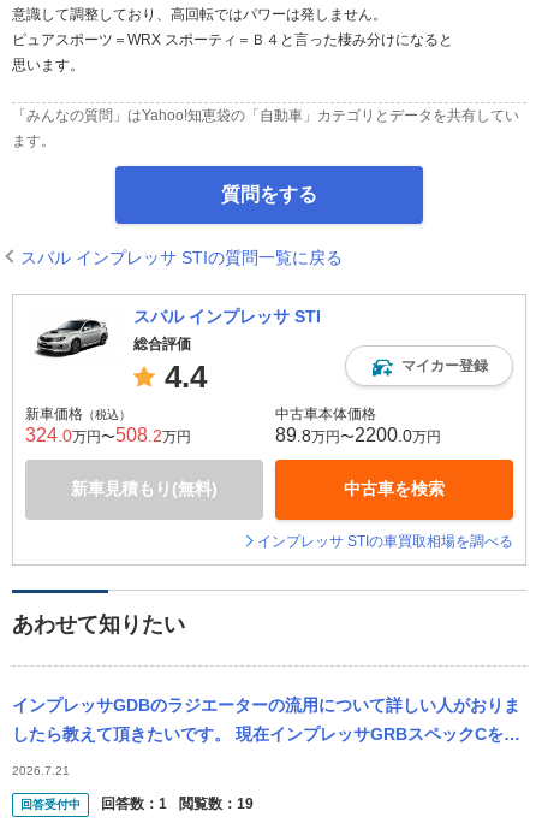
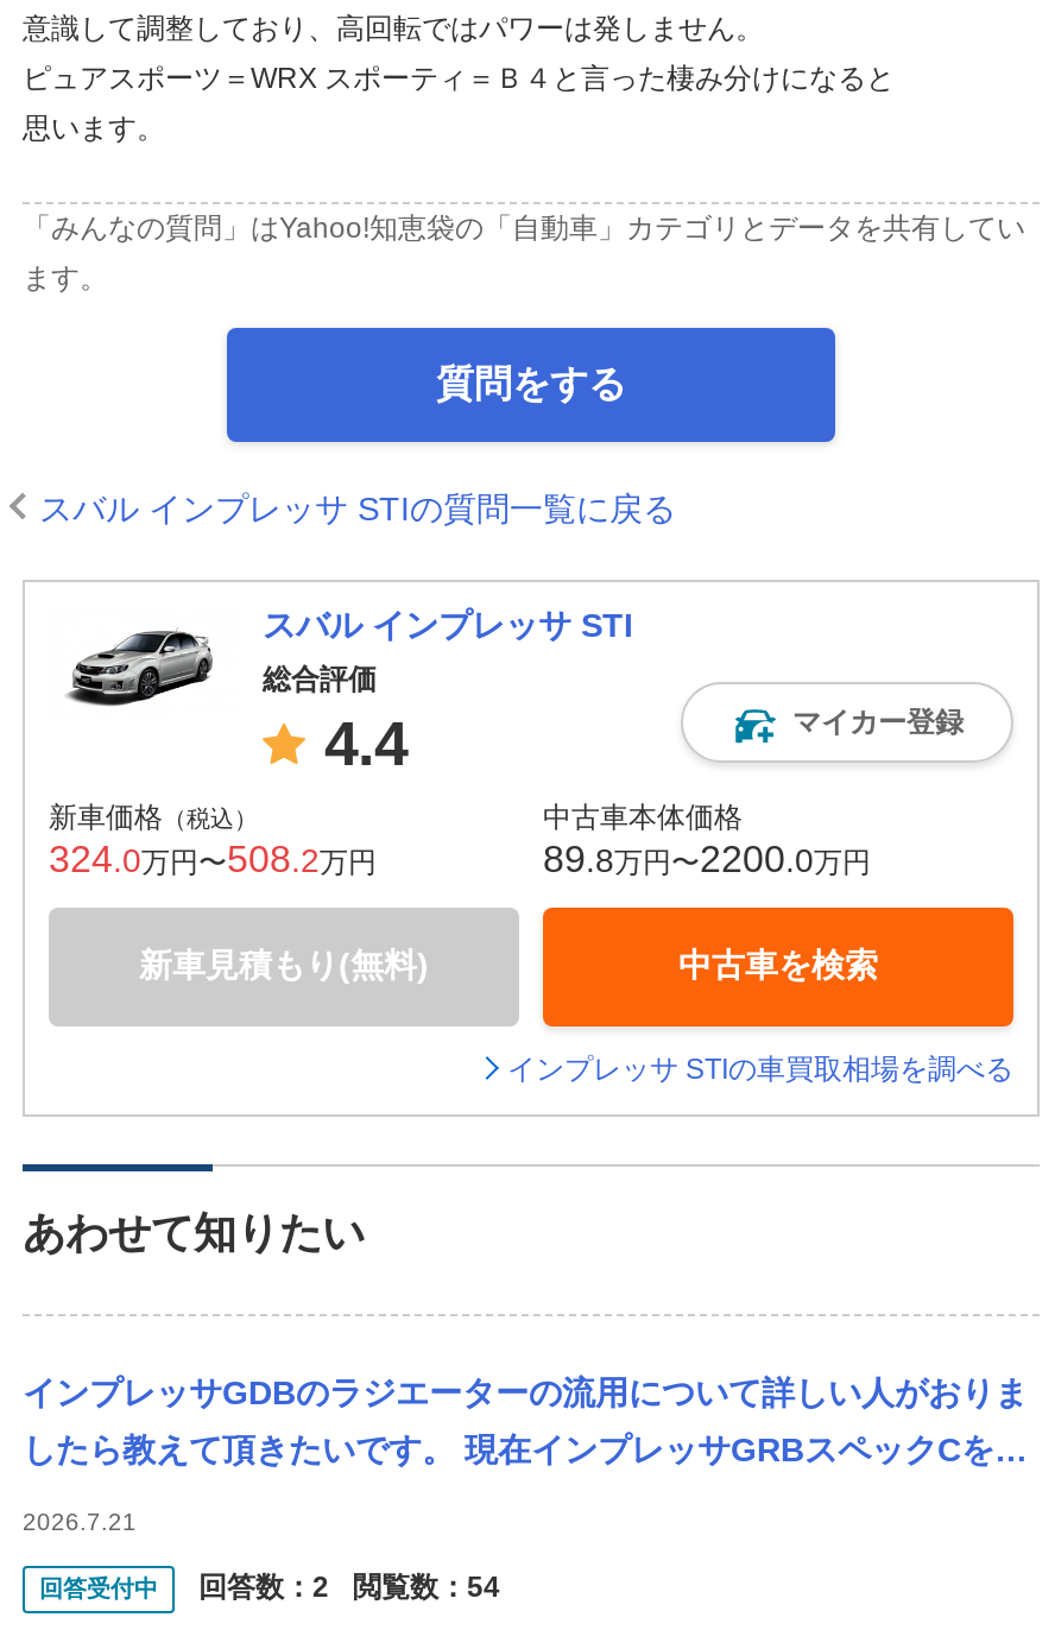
- 回答数：1
+ 回答数：2

- 閲覧数：19
+ 閲覧数：54
